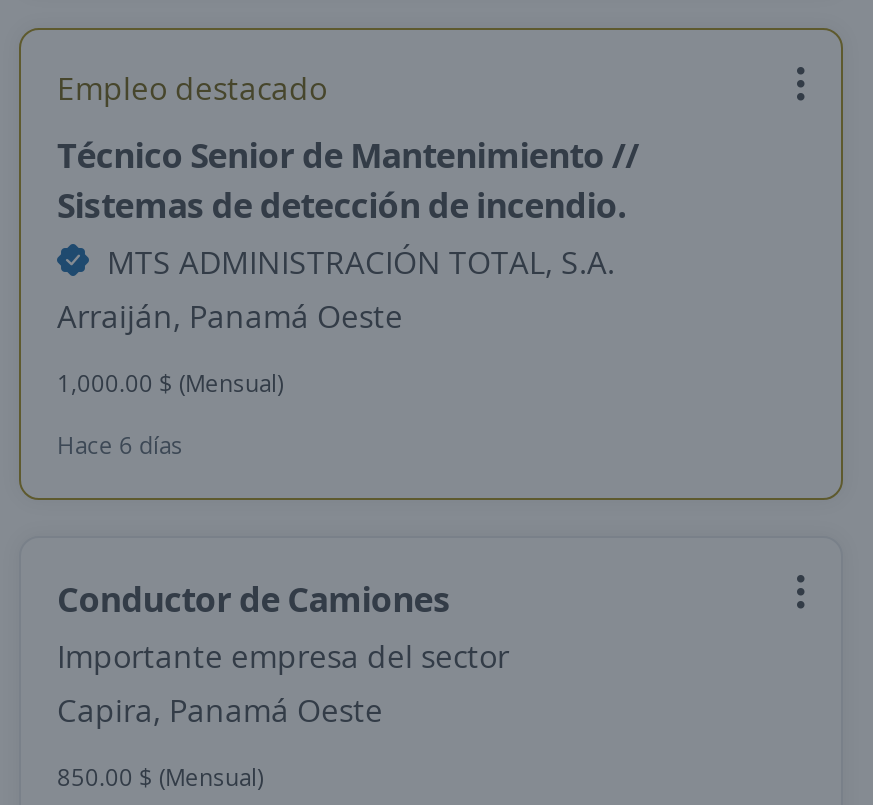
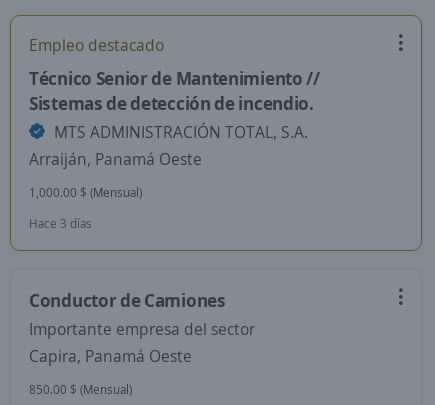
- Hace 6 días
+ Hace 3 días
